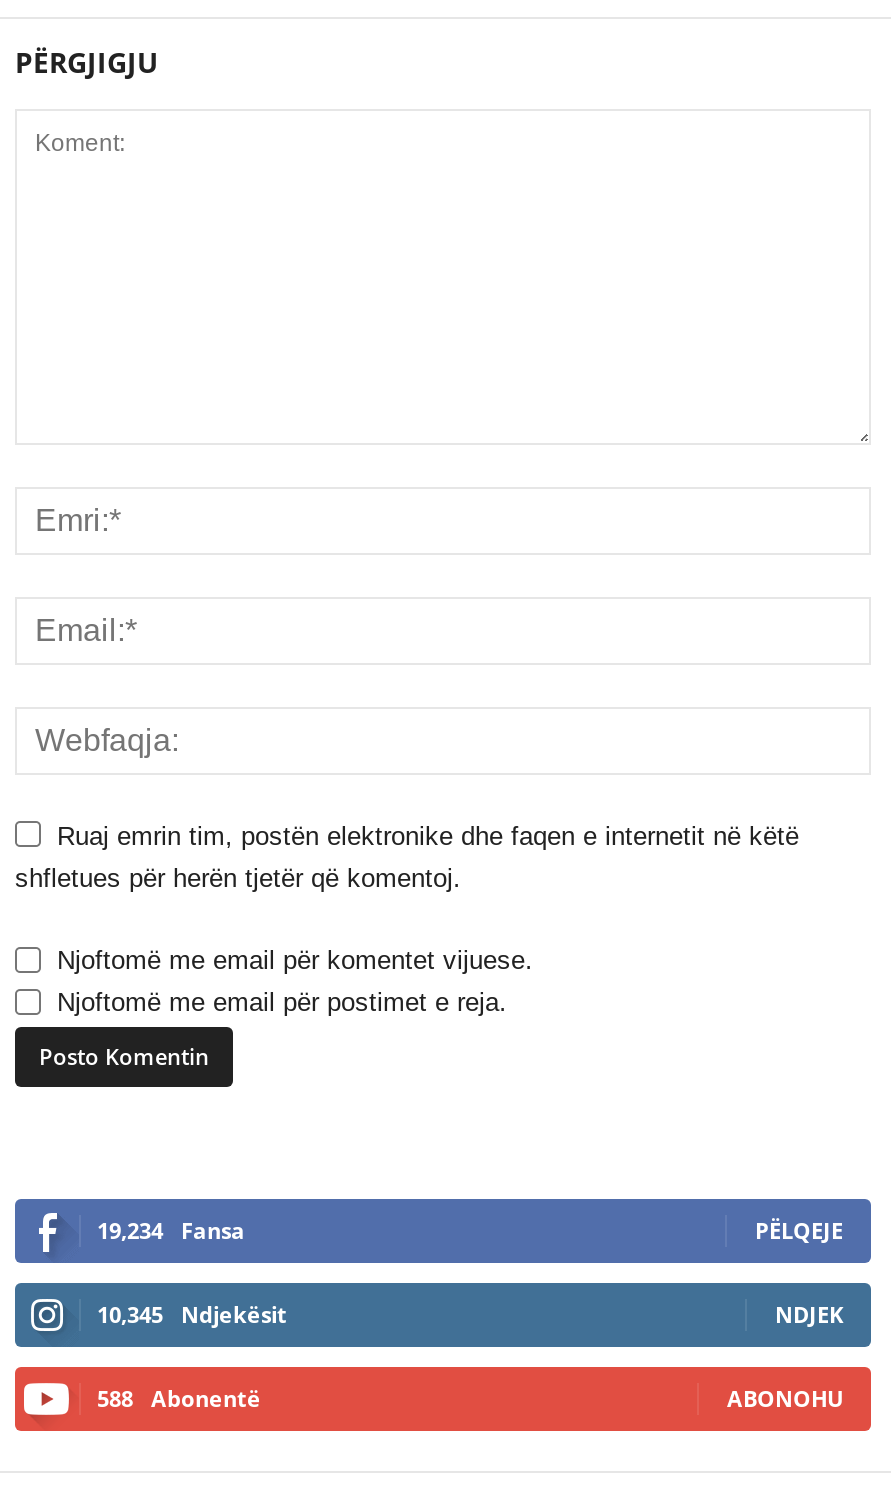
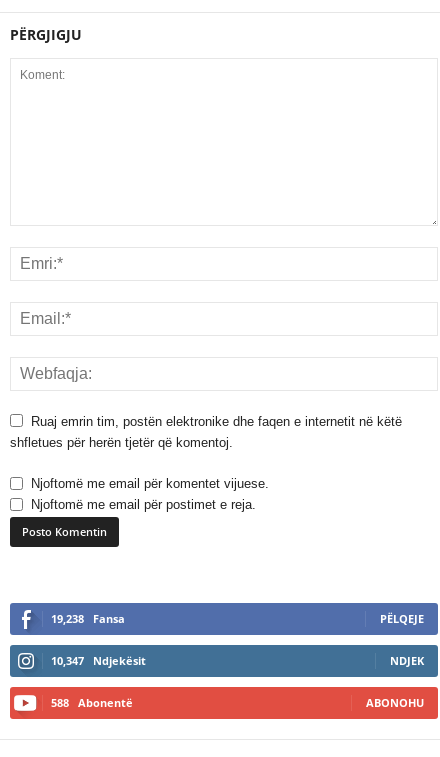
- 19,234 Fansa
+ 19,238 Fansa

- 10,345 Ndjekësit
+ 10,347 Ndjekësit
